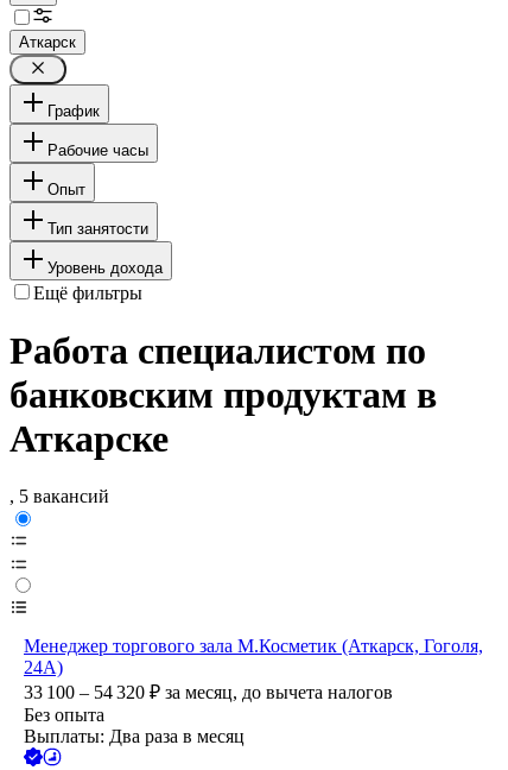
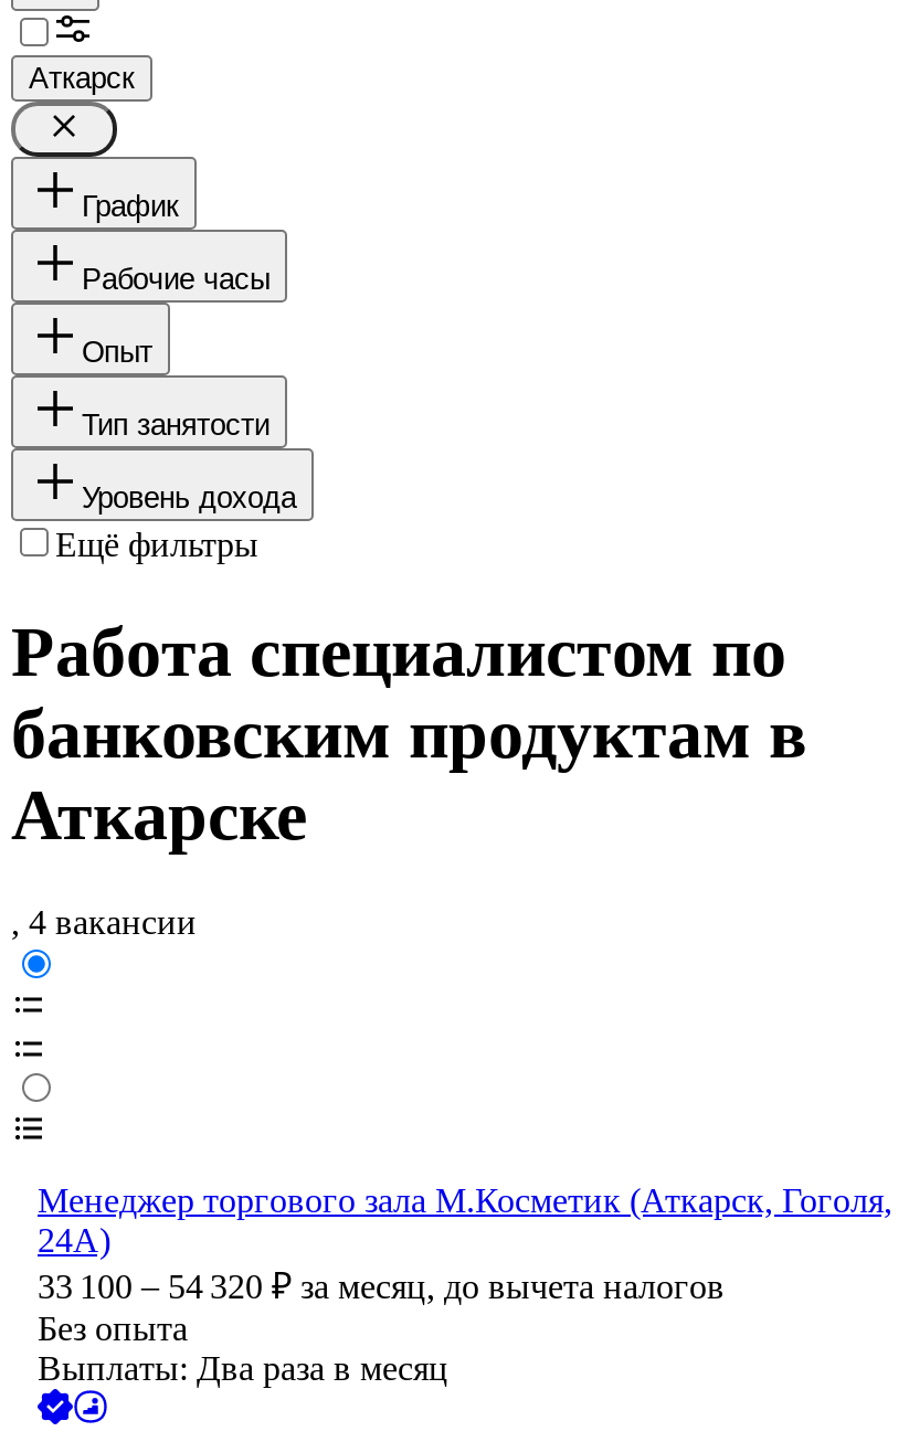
- , 5 вакансий
+ , 4 вакансии
